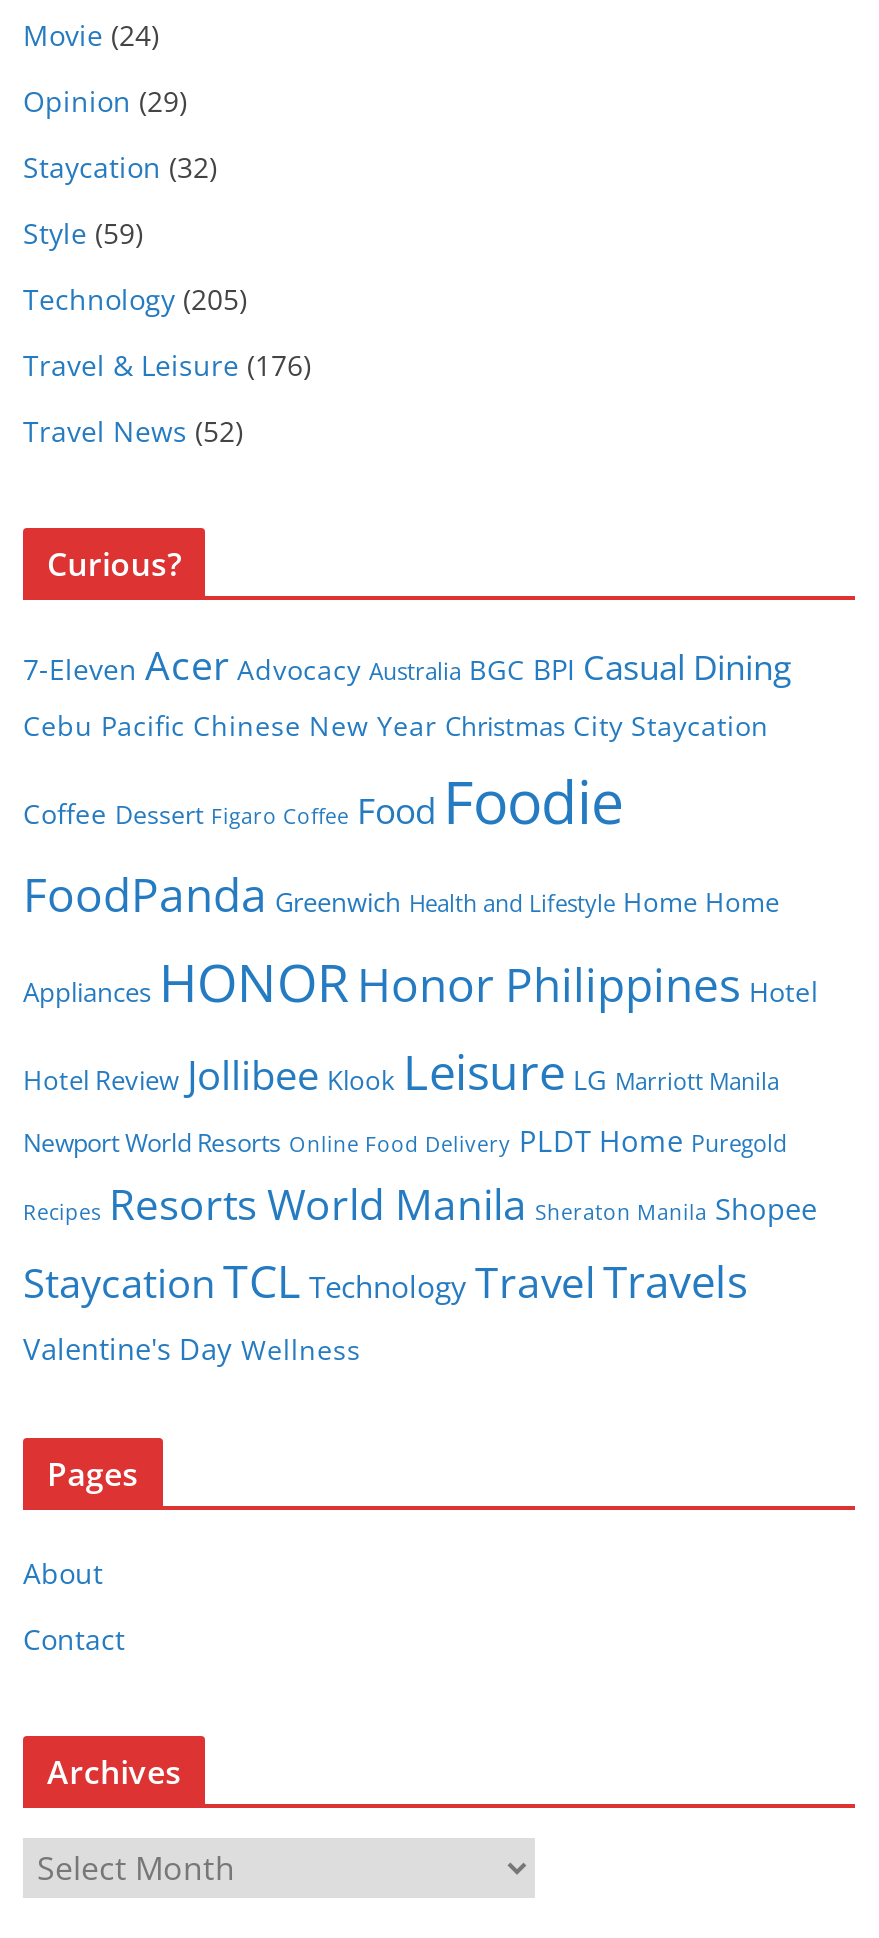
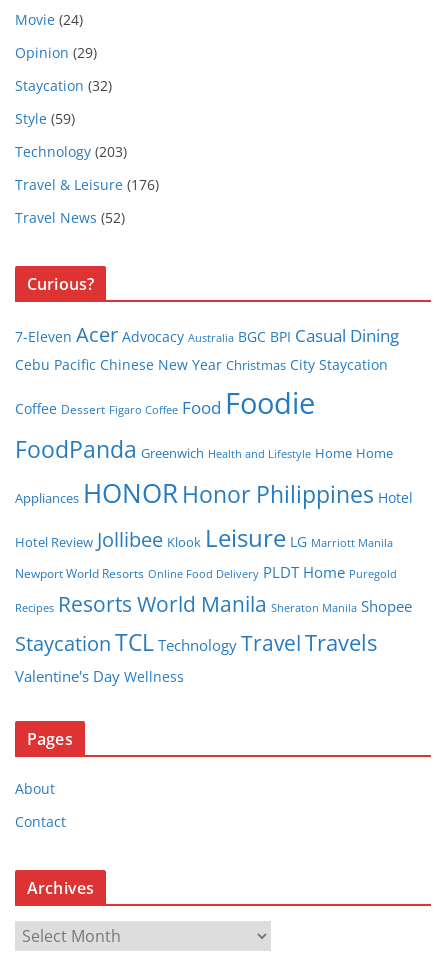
- Technology (205)
+ Technology (203)
